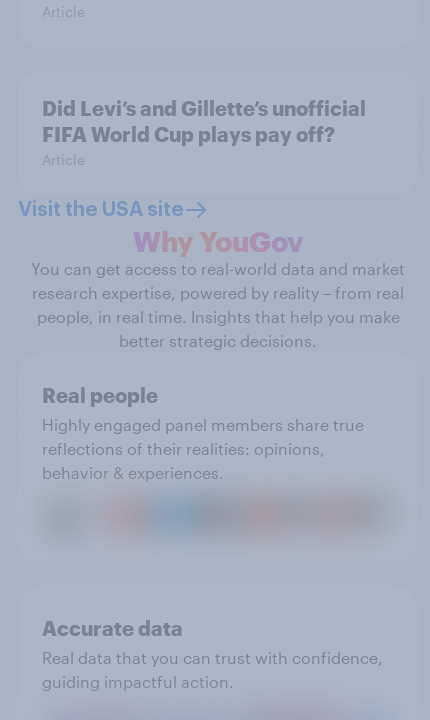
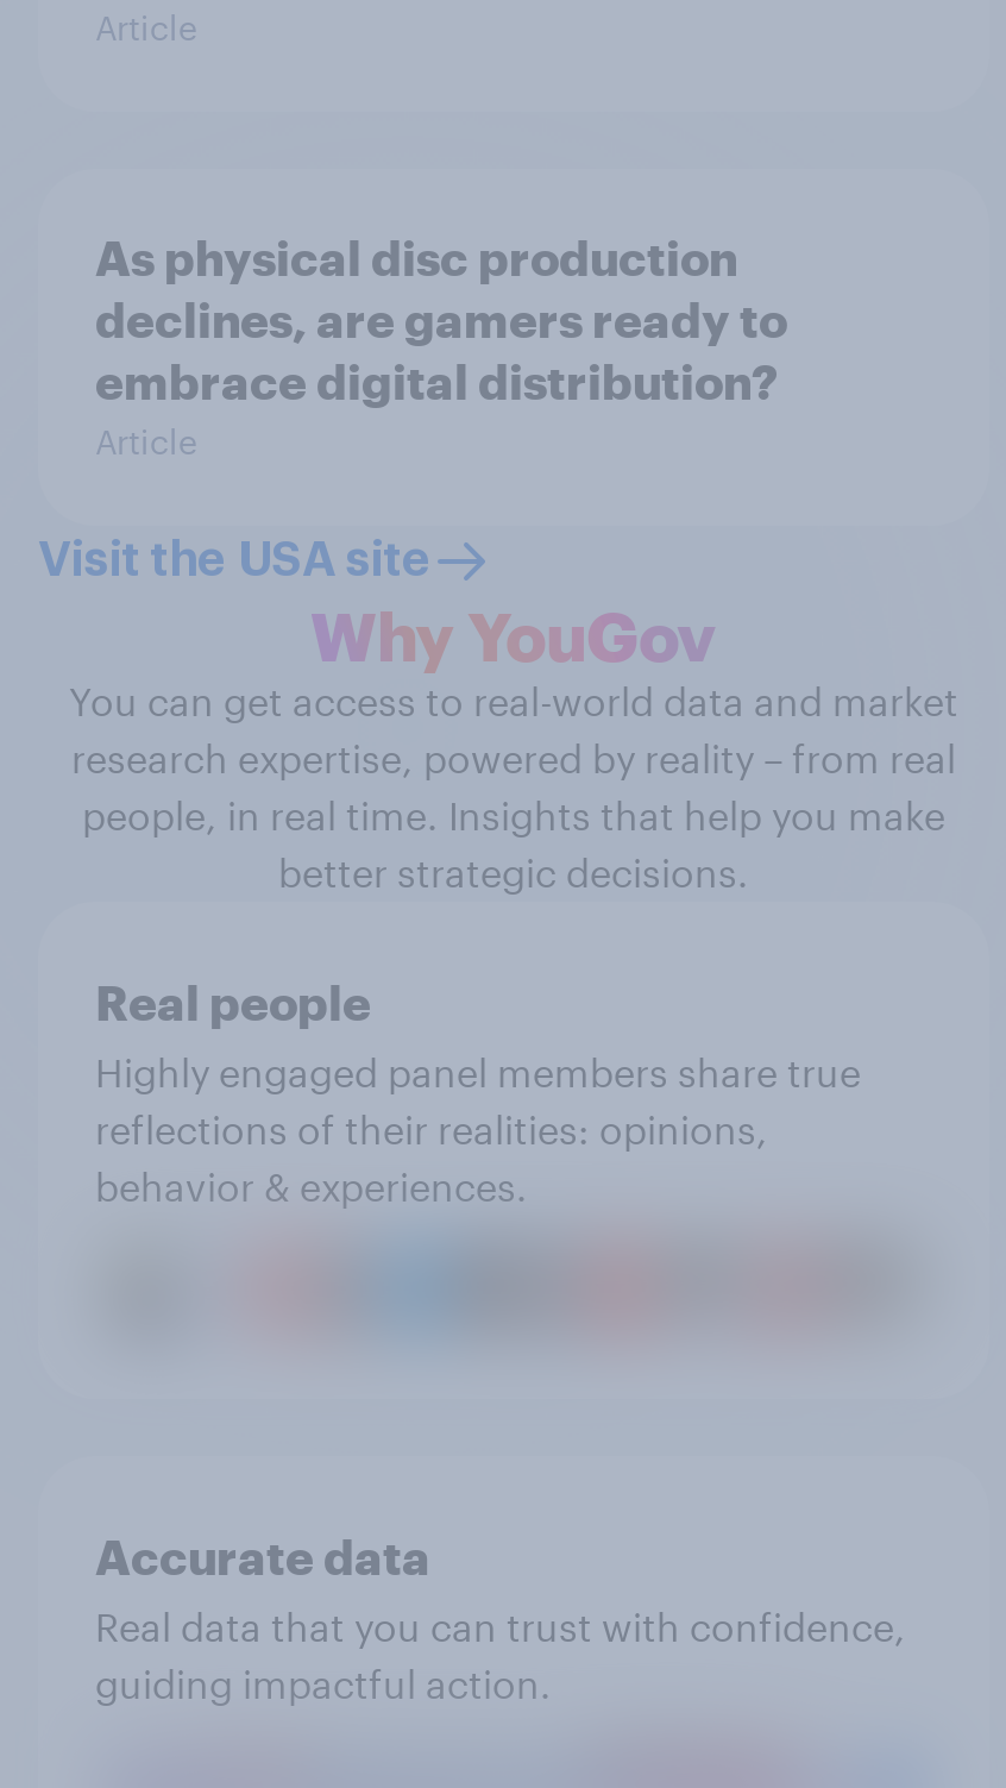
- Did Levi’s and Gillette’s unofficial
- FIFA World Cup plays pay off?
+ As physical disc production
+ declines, are gamers ready to
+ embrace digital distribution?
